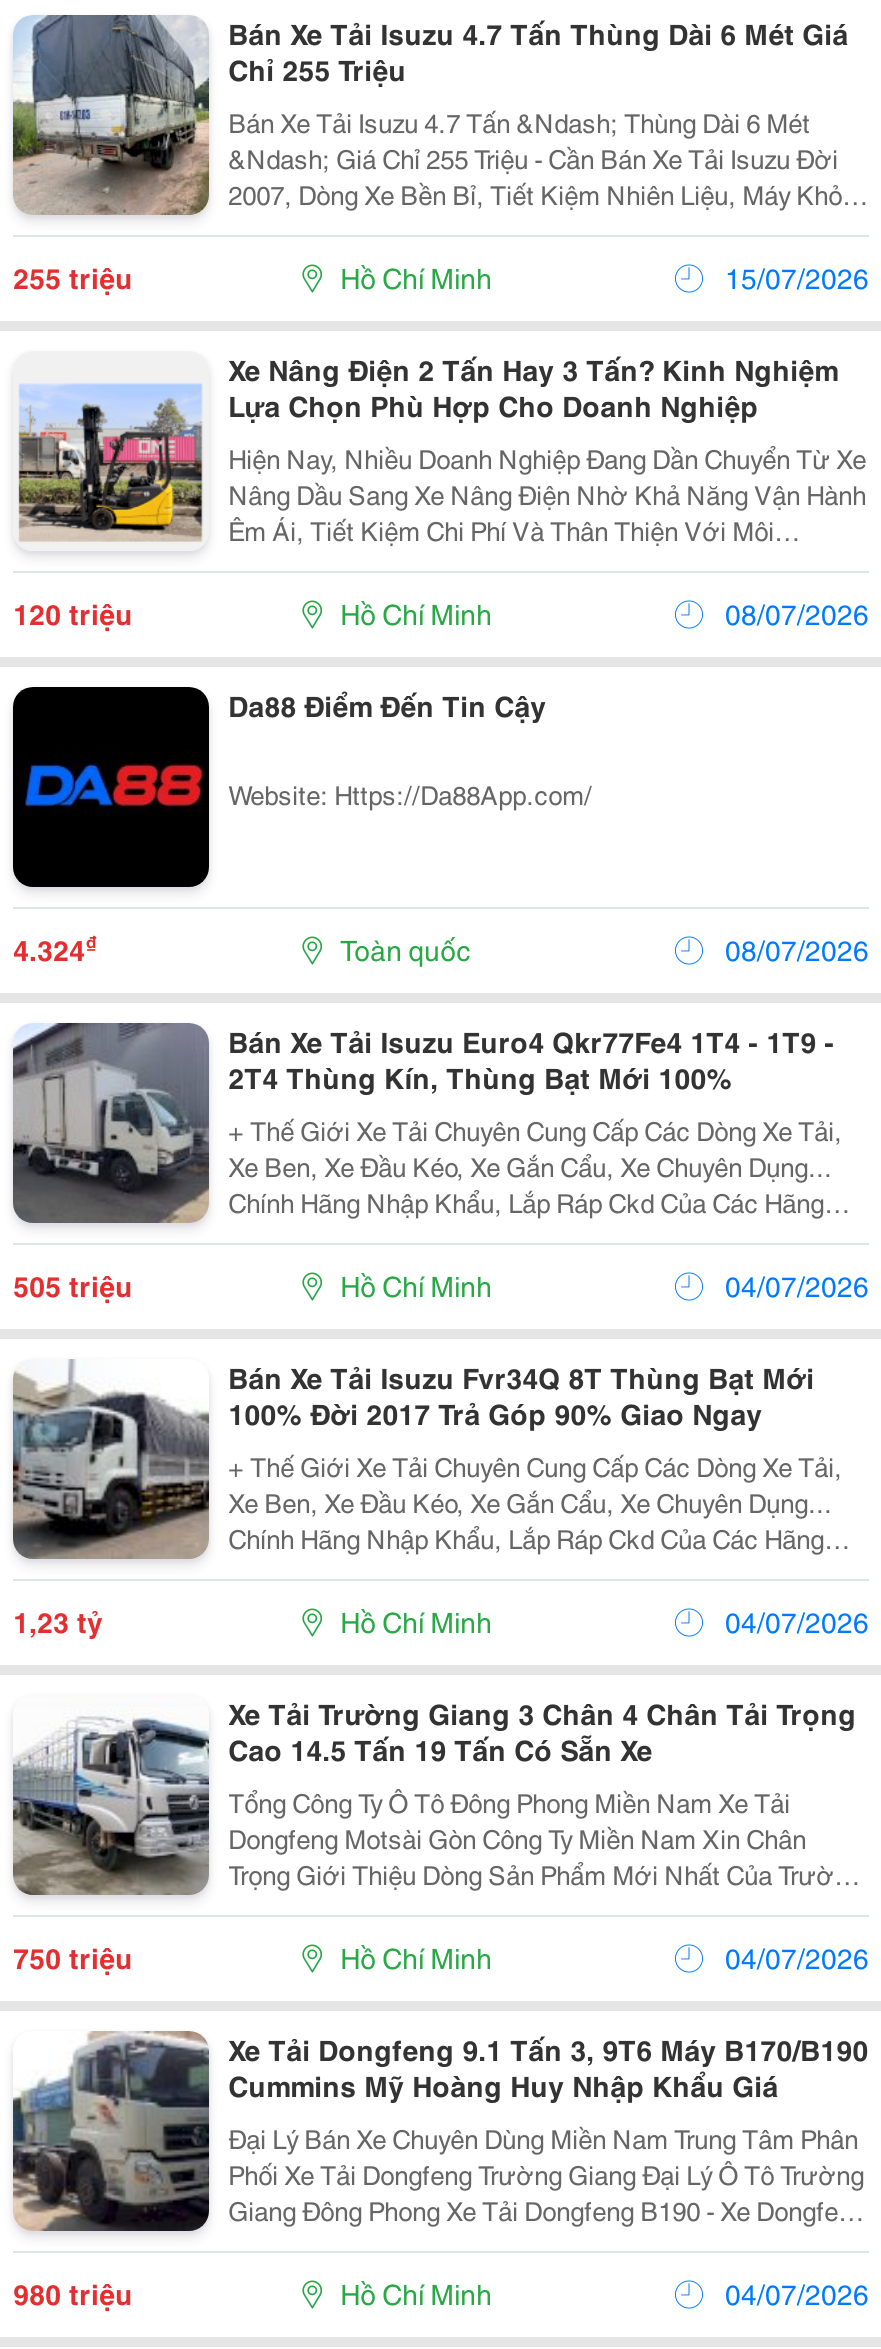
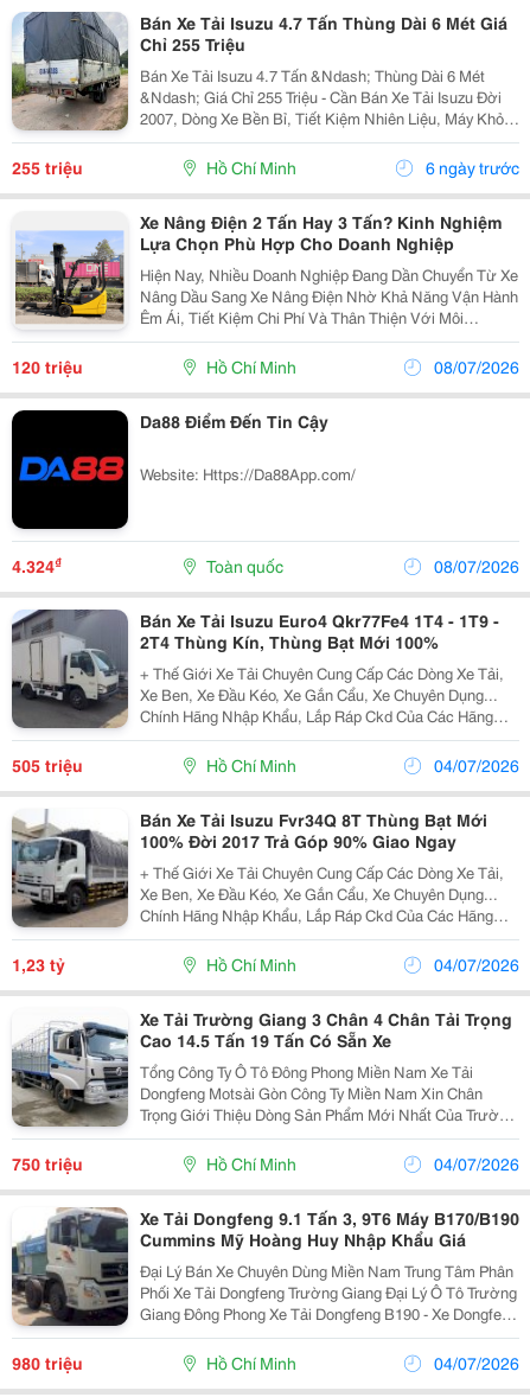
- 15/07/2026
+ 6 ngày trước
